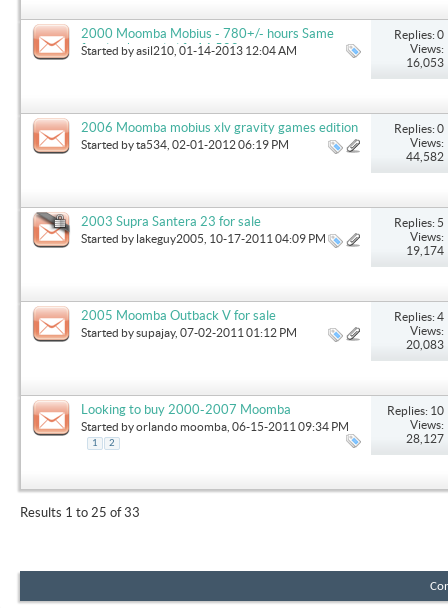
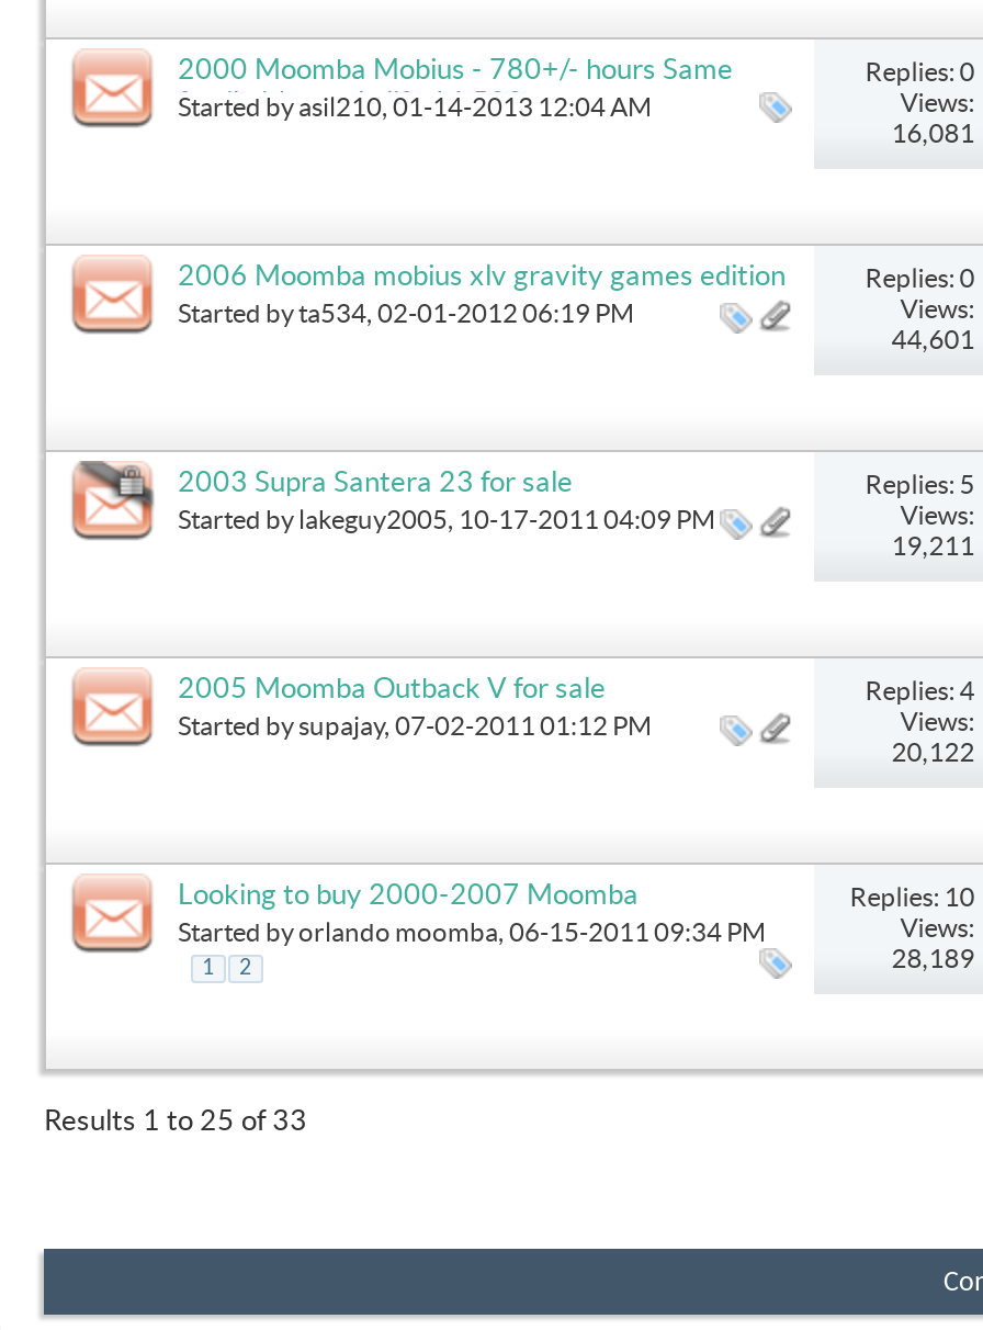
- 16,053
+ 16,081

- 44,582
+ 44,601

- 19,174
+ 19,211

- 20,083
+ 20,122

- 28,127
+ 28,189
